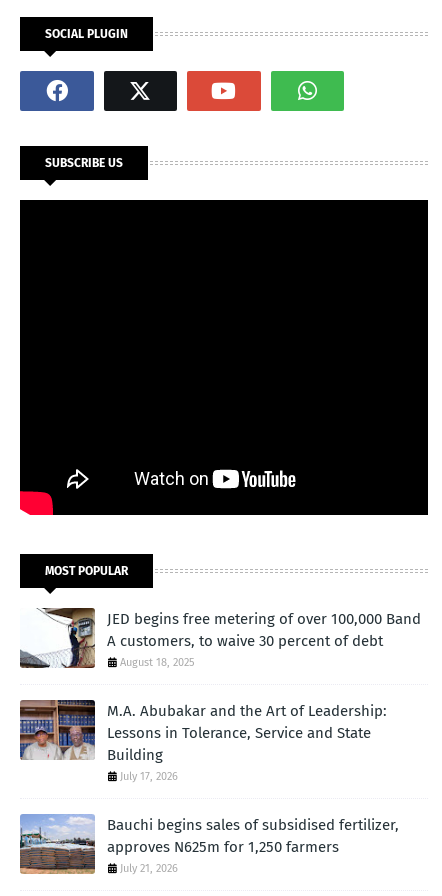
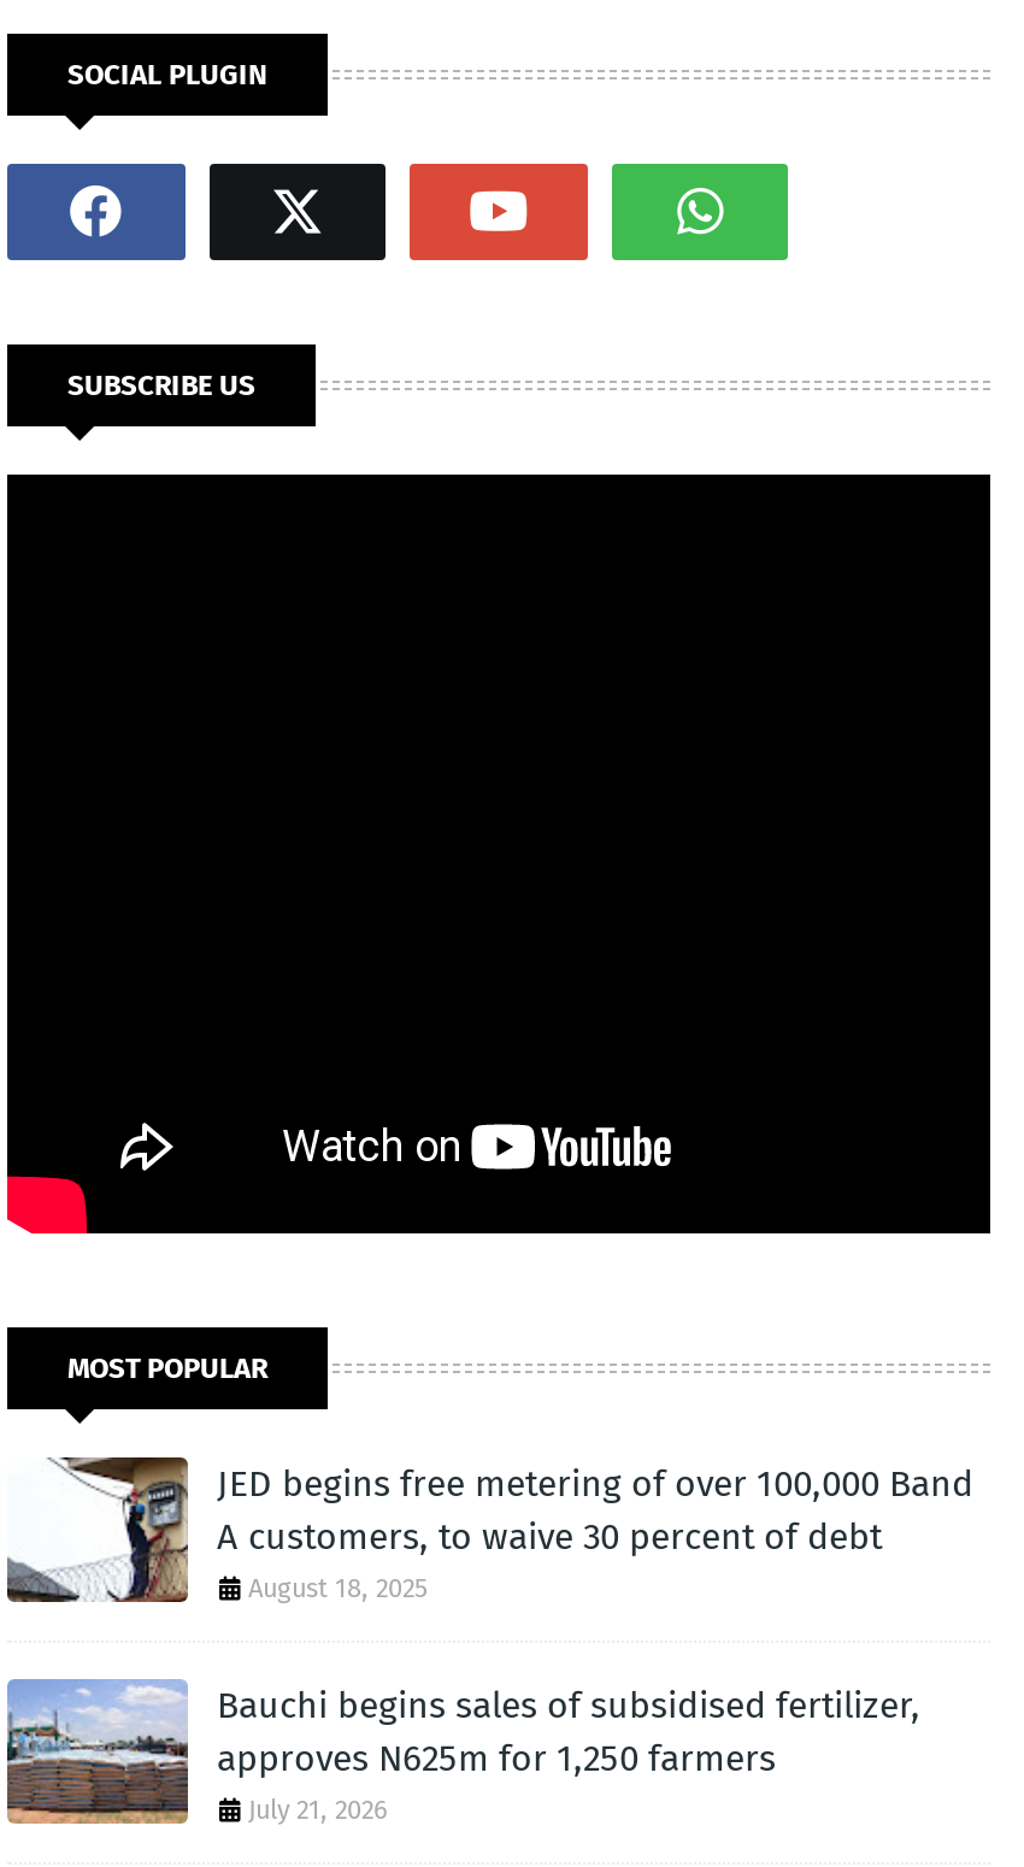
- [image]
- M.A. Abubakar and the Art of Leadership:
- Lessons in Tolerance, Service and State
- Building
- July 17, 2026
